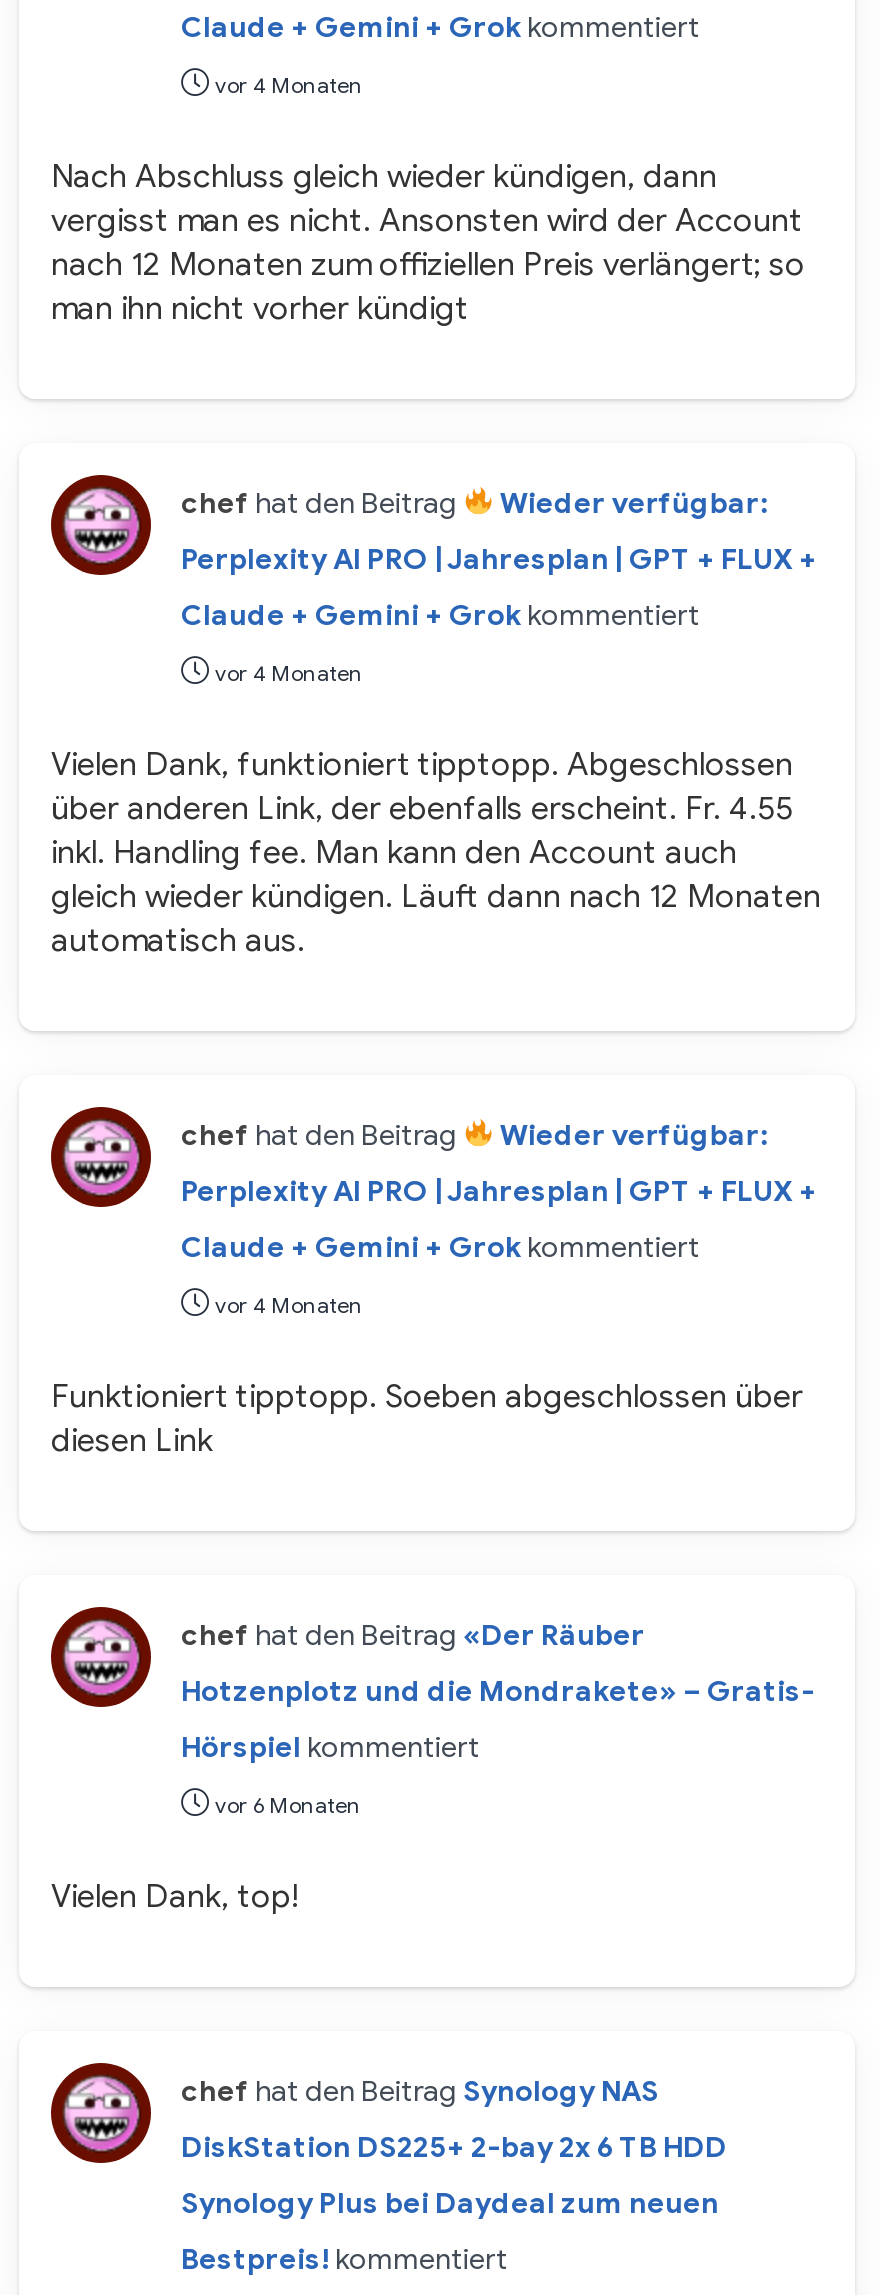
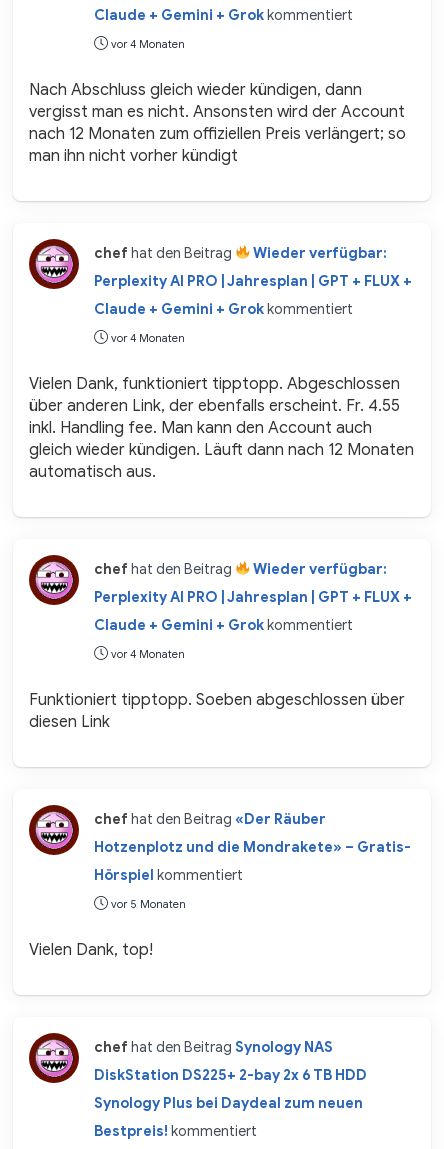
- vor 6 Monaten
+ vor 5 Monaten
